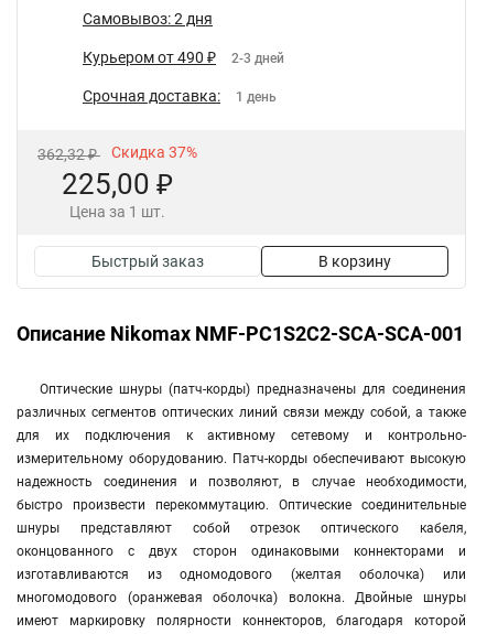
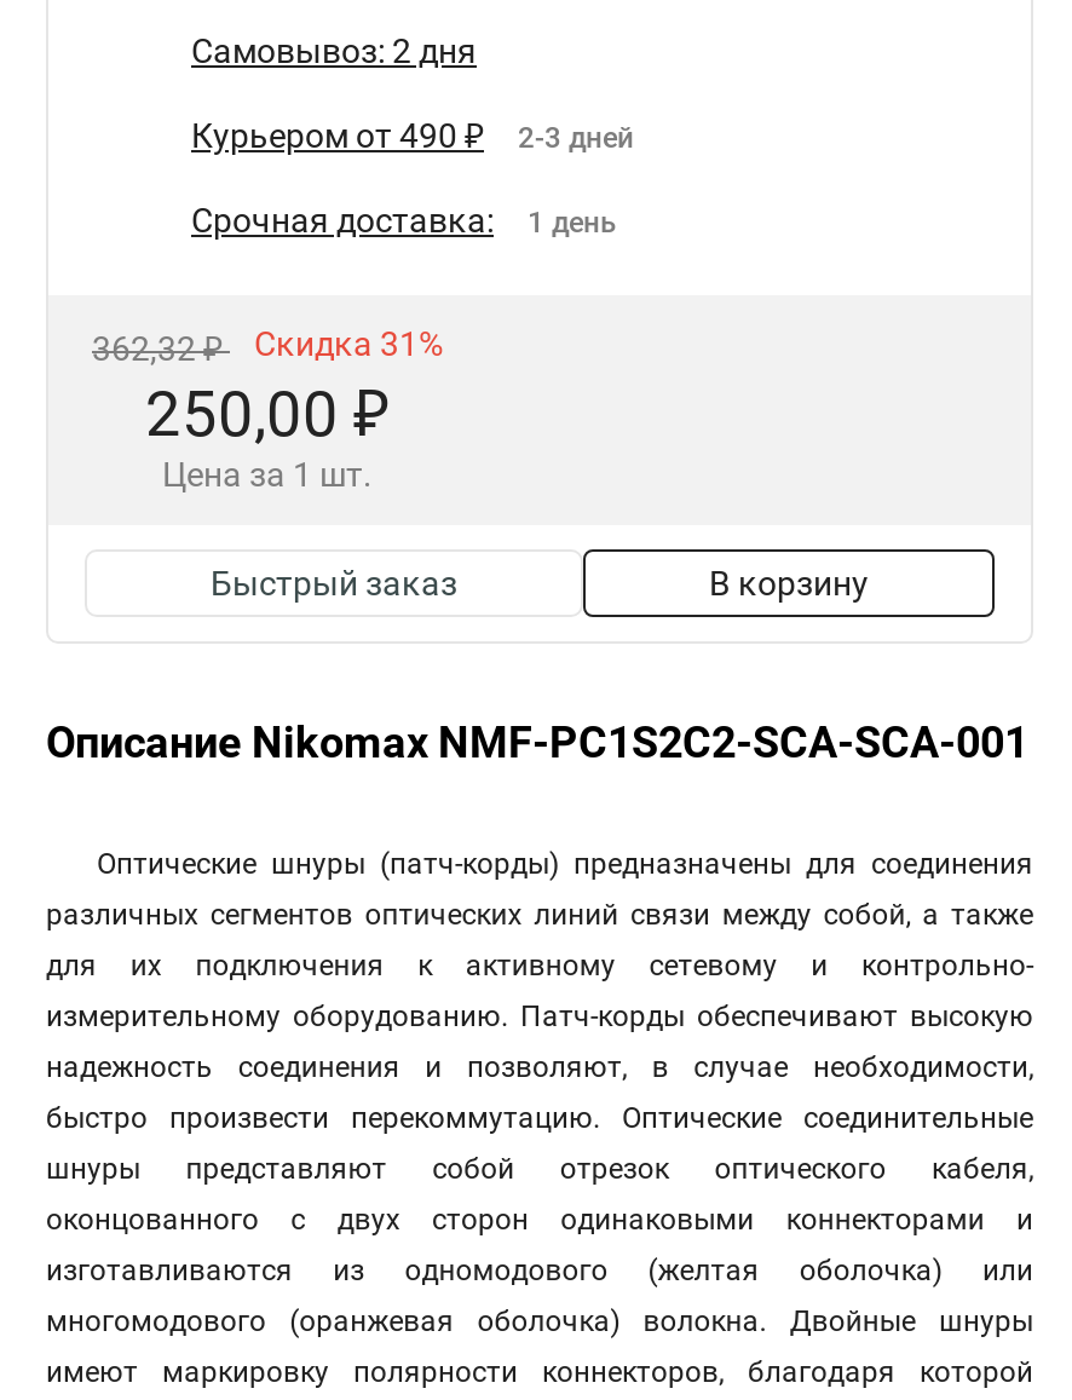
- 362,32 ₽ Скидка 37%
+ 362,32 ₽ Скидка 31%

- 225,00 ₽
+ 250,00 ₽
